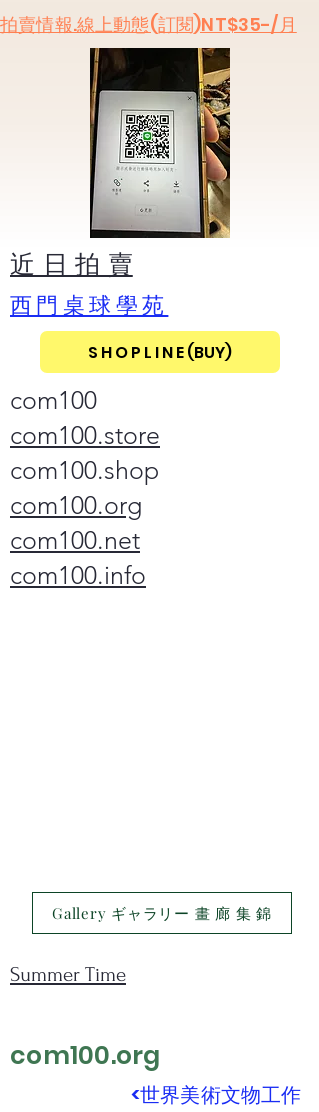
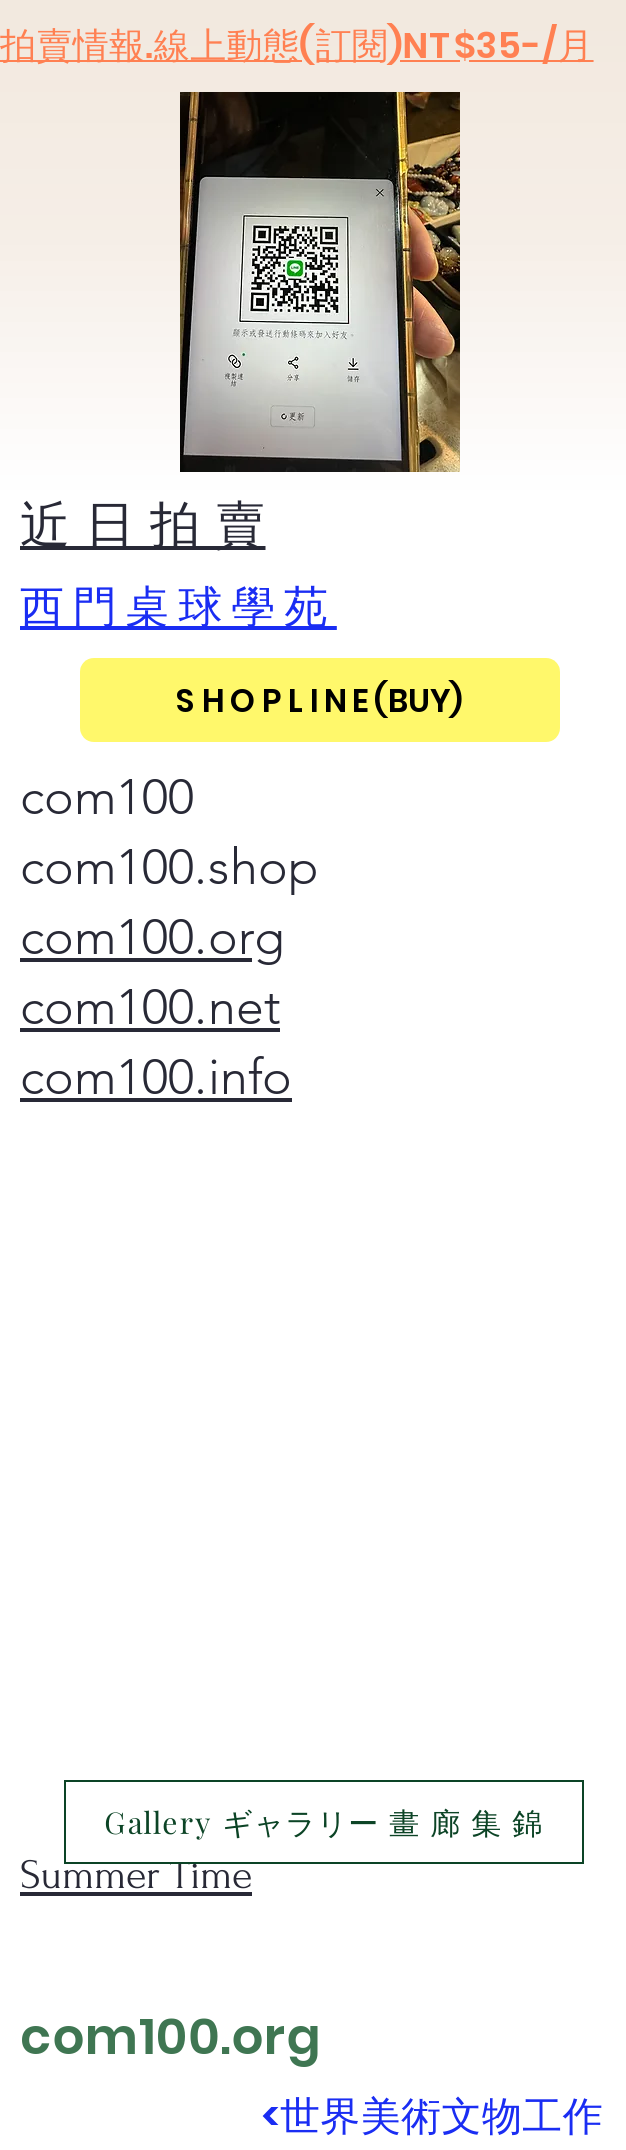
- com100.store
